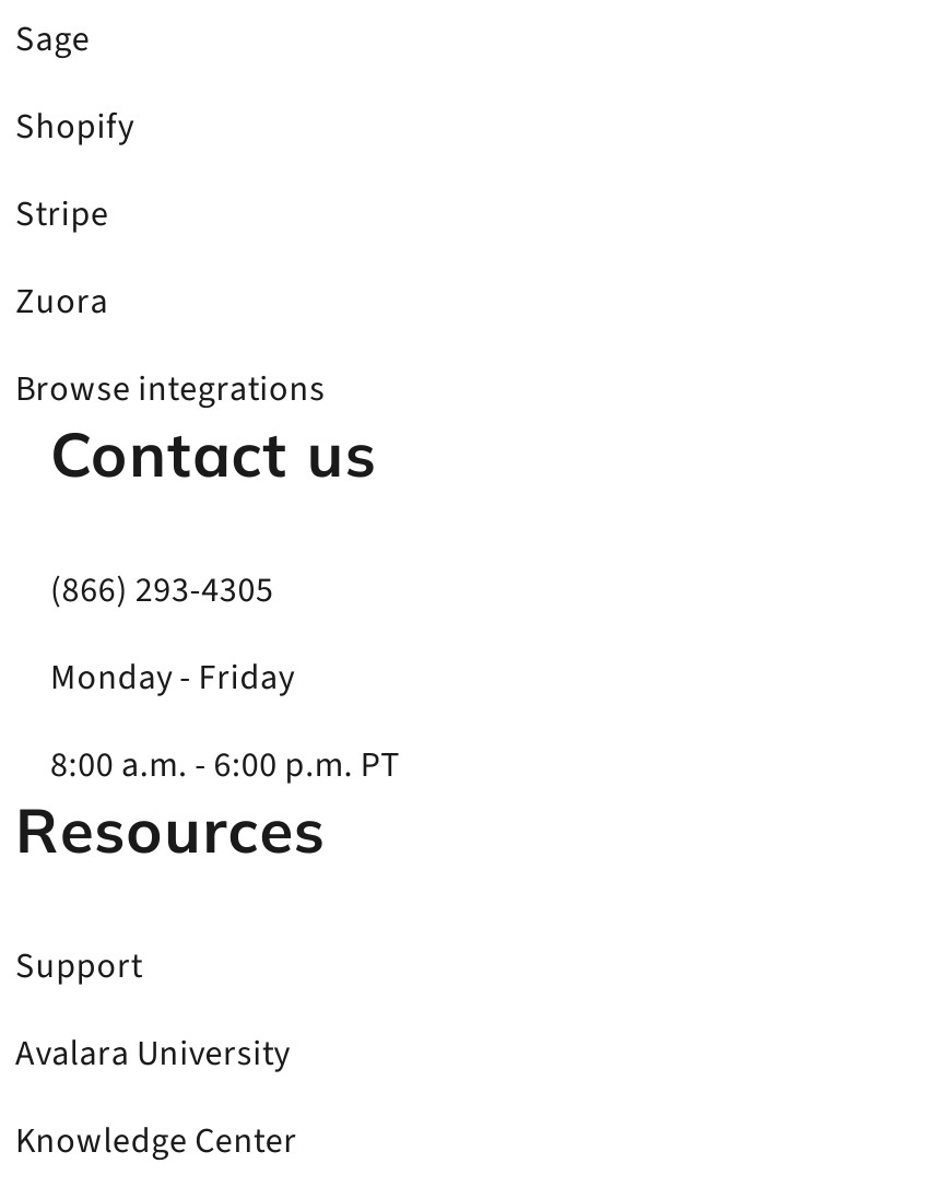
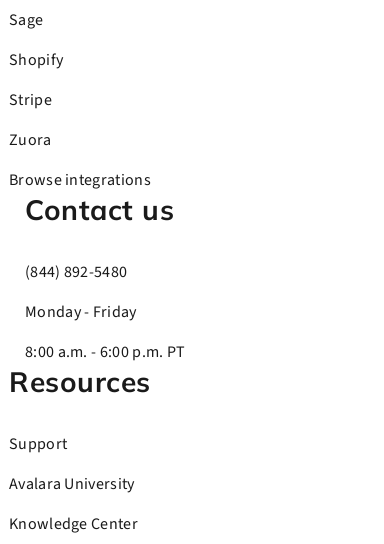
- (866) 293-4305
+ (844) 892-5480
